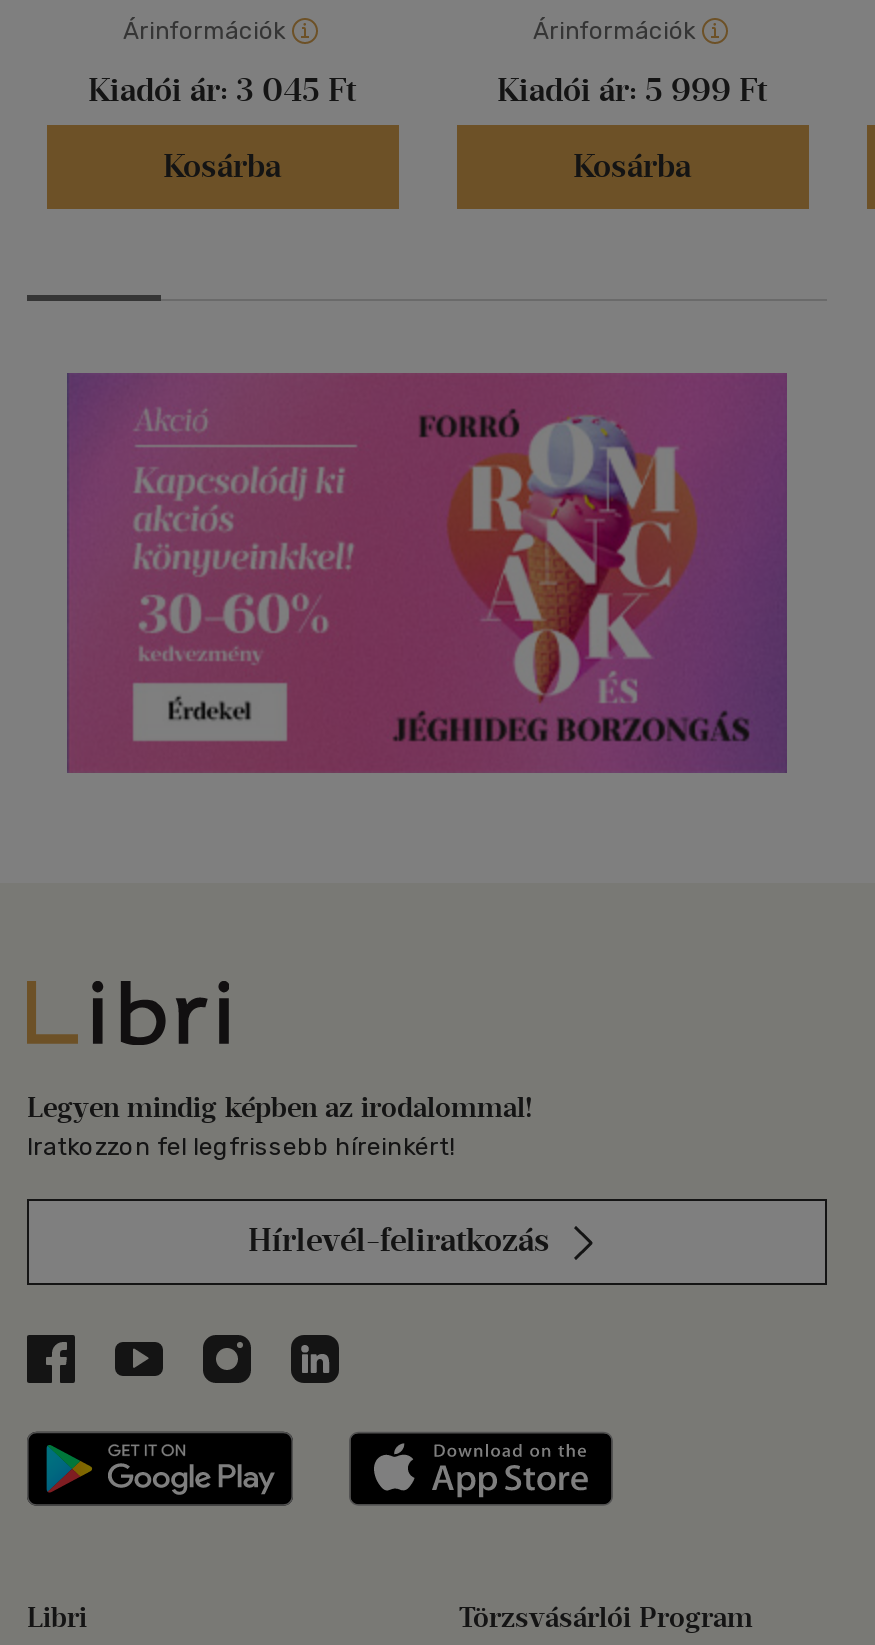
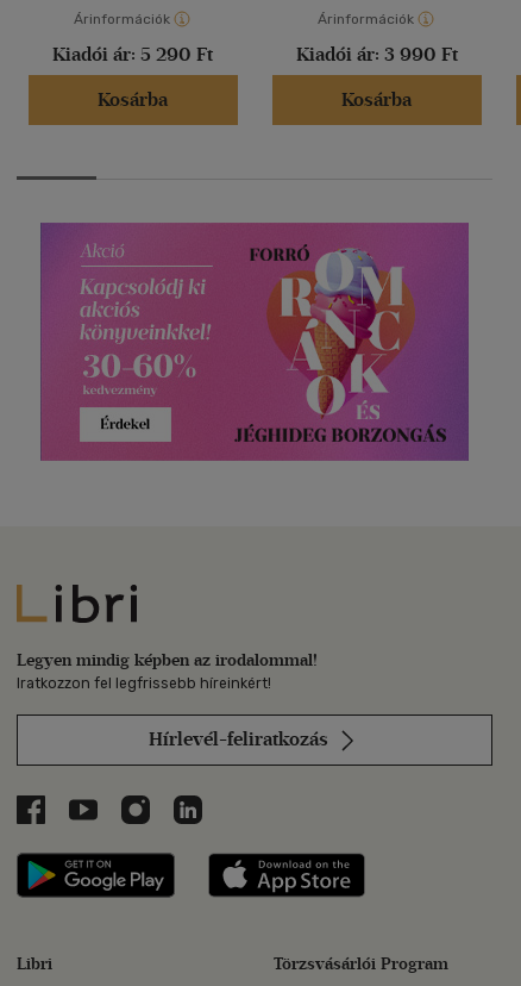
- Kiadói ár: 3 045 Ft
+ Kiadói ár: 5 290 Ft

- Kiadói ár: 5 999 Ft
+ Kiadói ár: 3 990 Ft
